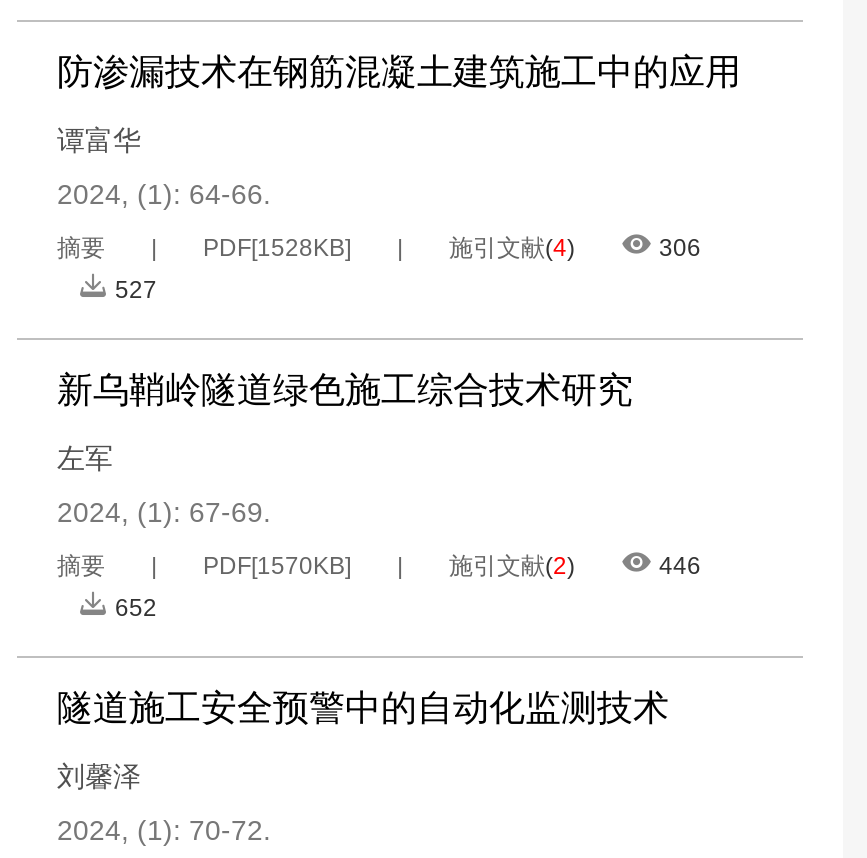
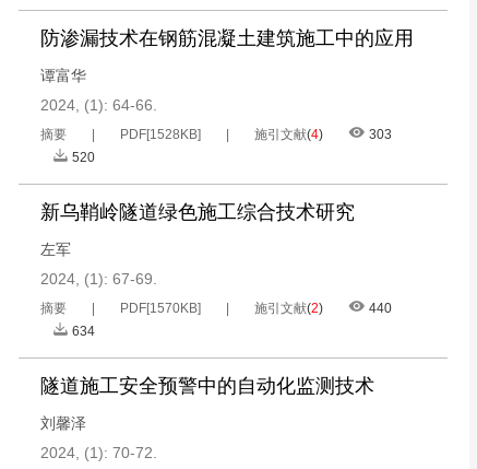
- 306
+ 303

- 527
+ 520

- 446
+ 440

- 652
+ 634
